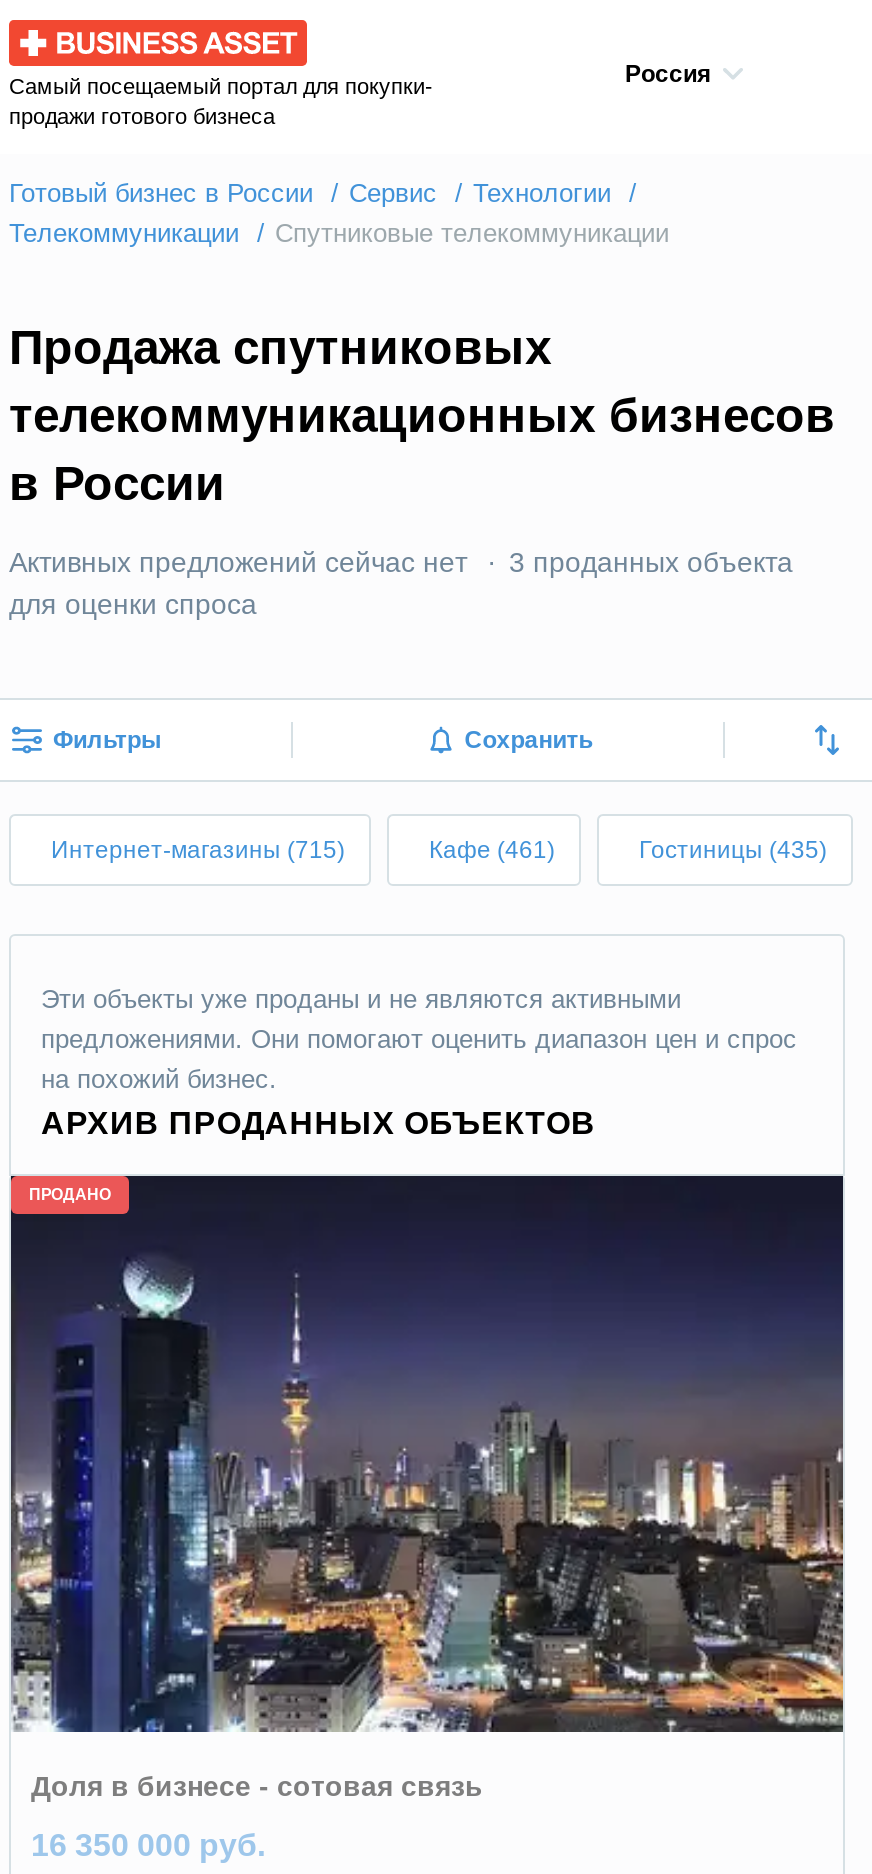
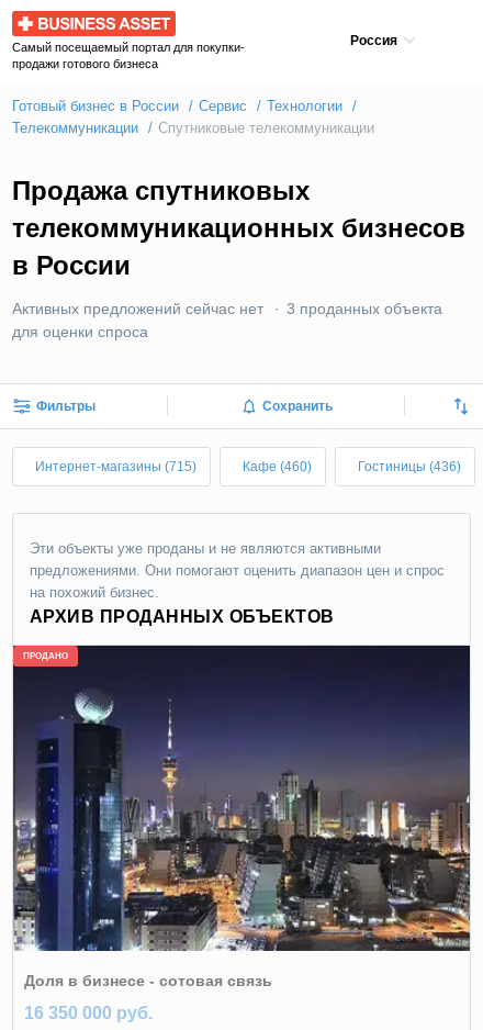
- Кафе (461)
+ Кафе (460)

- Гостиницы (435)
+ Гостиницы (436)
